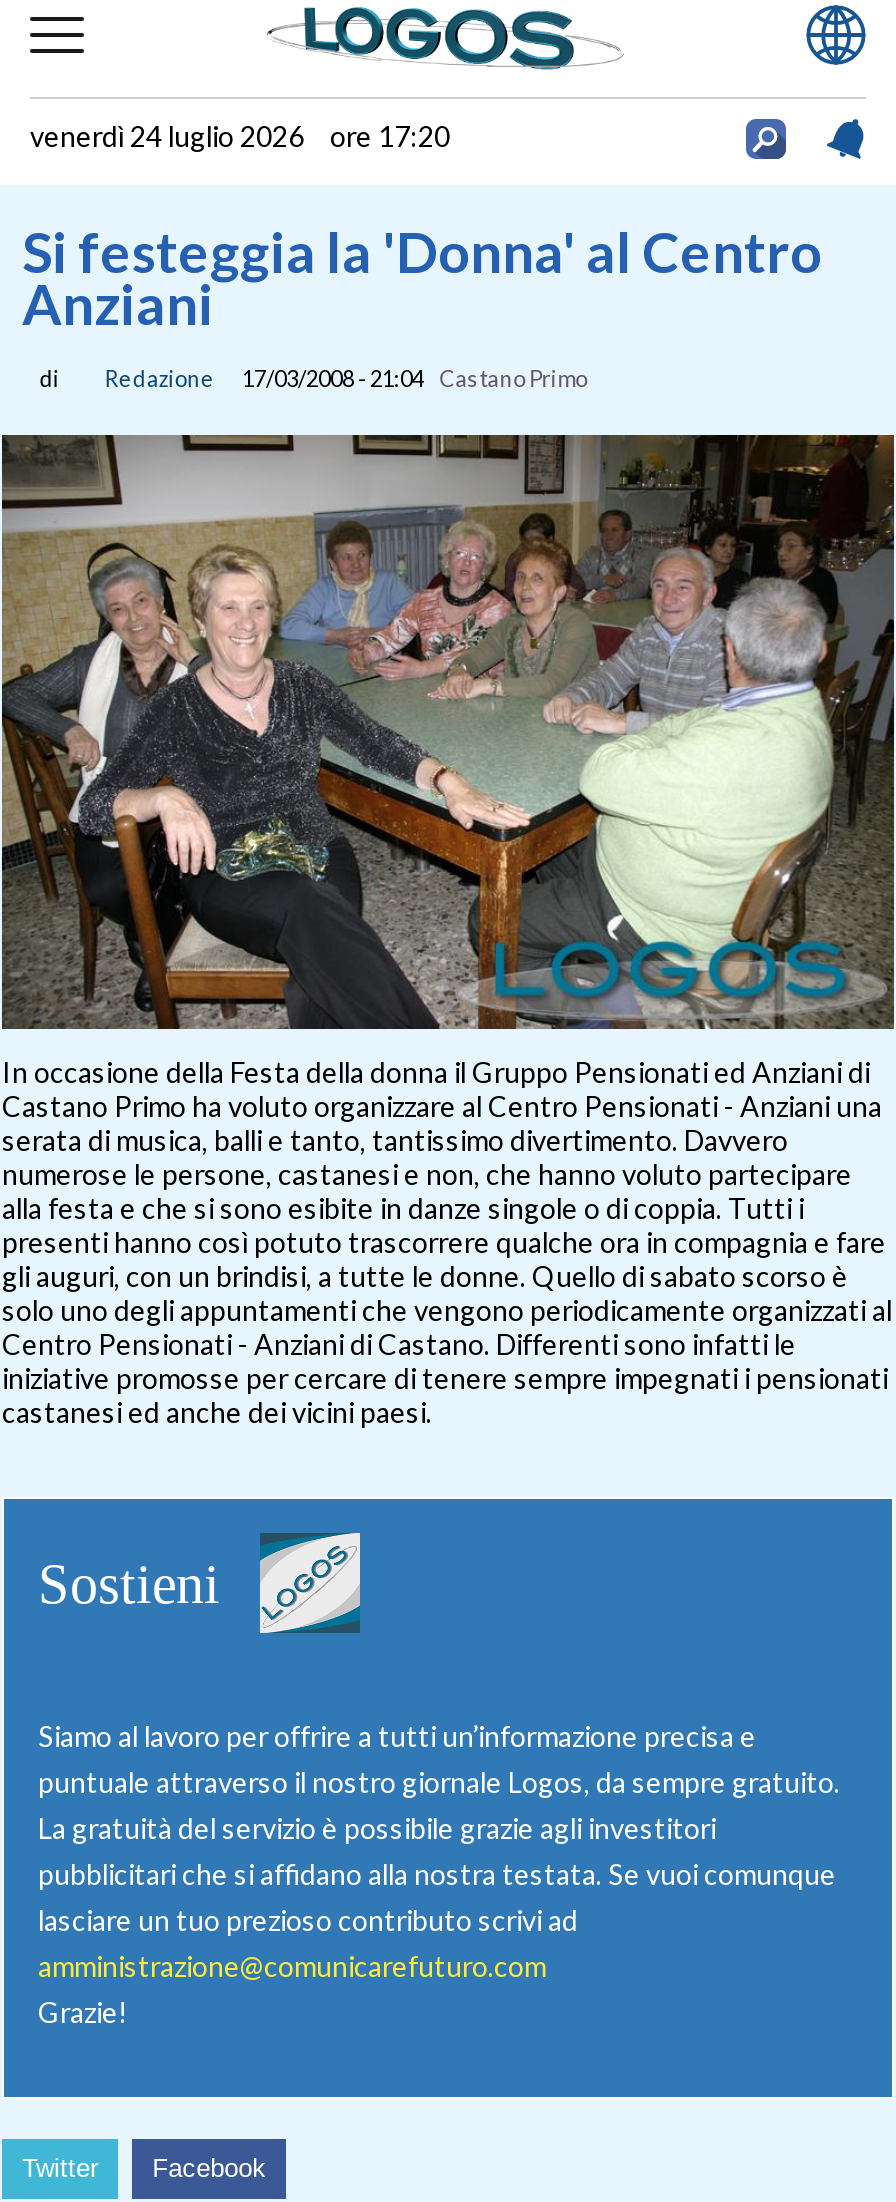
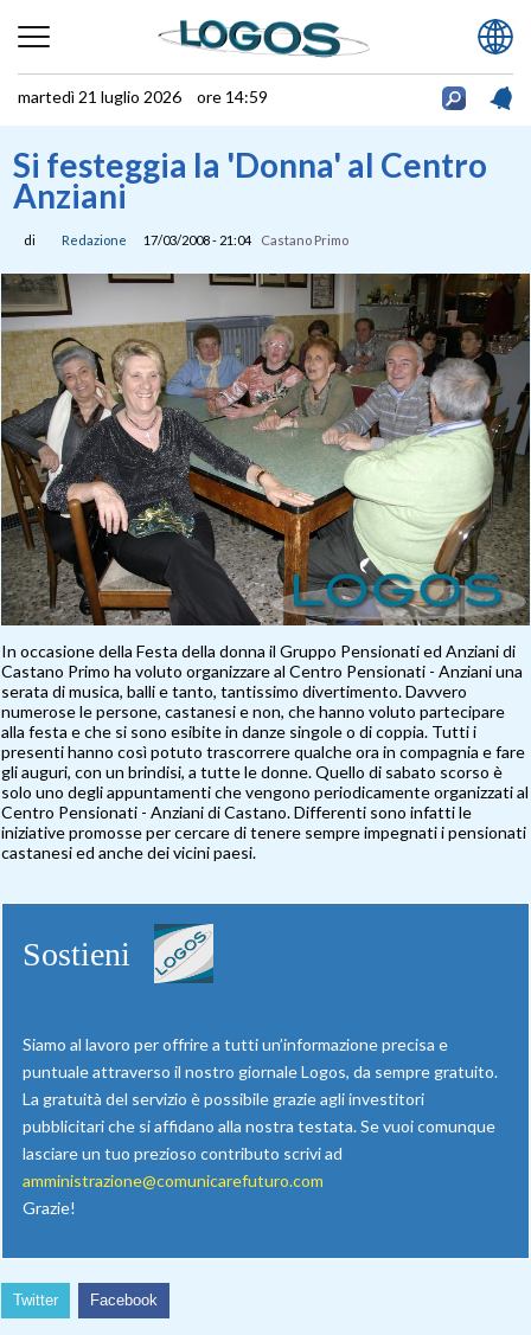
- venerdì 24 luglio 2026 ore 17:20
+ martedì 21 luglio 2026 ore 14:59
